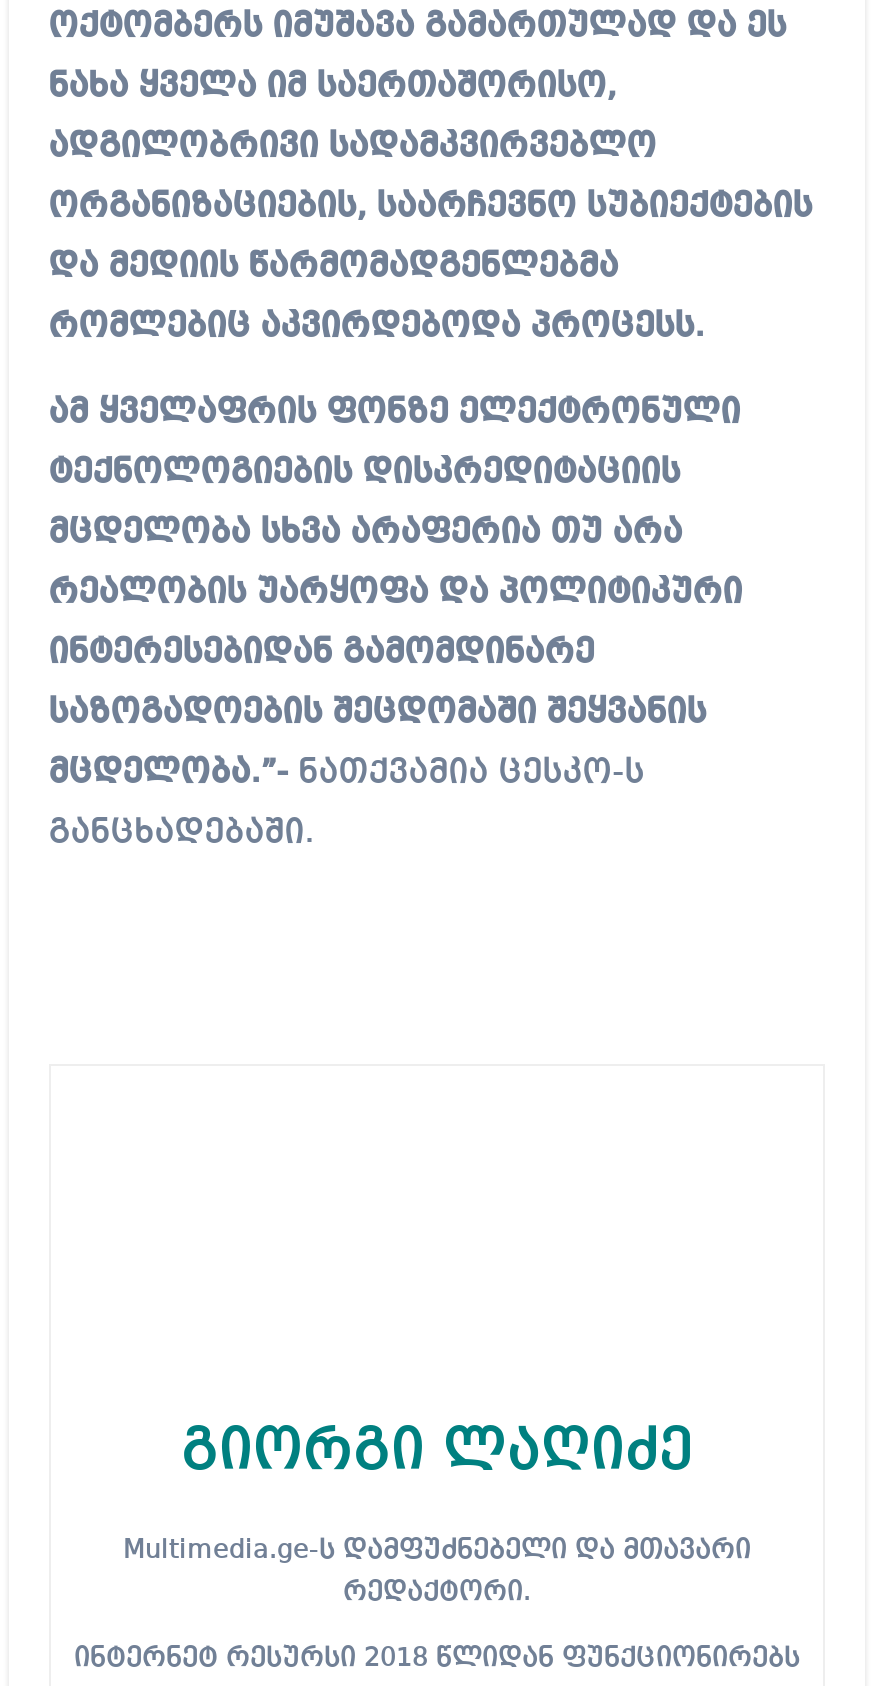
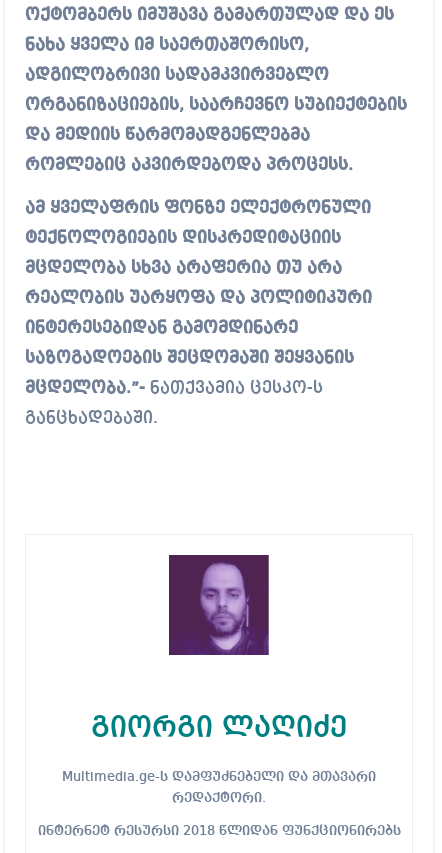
+ [image]
